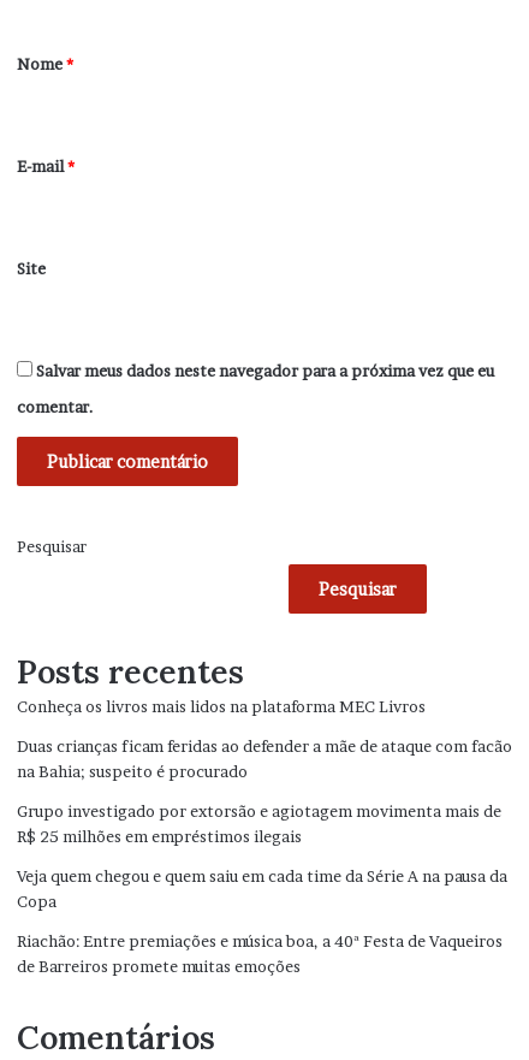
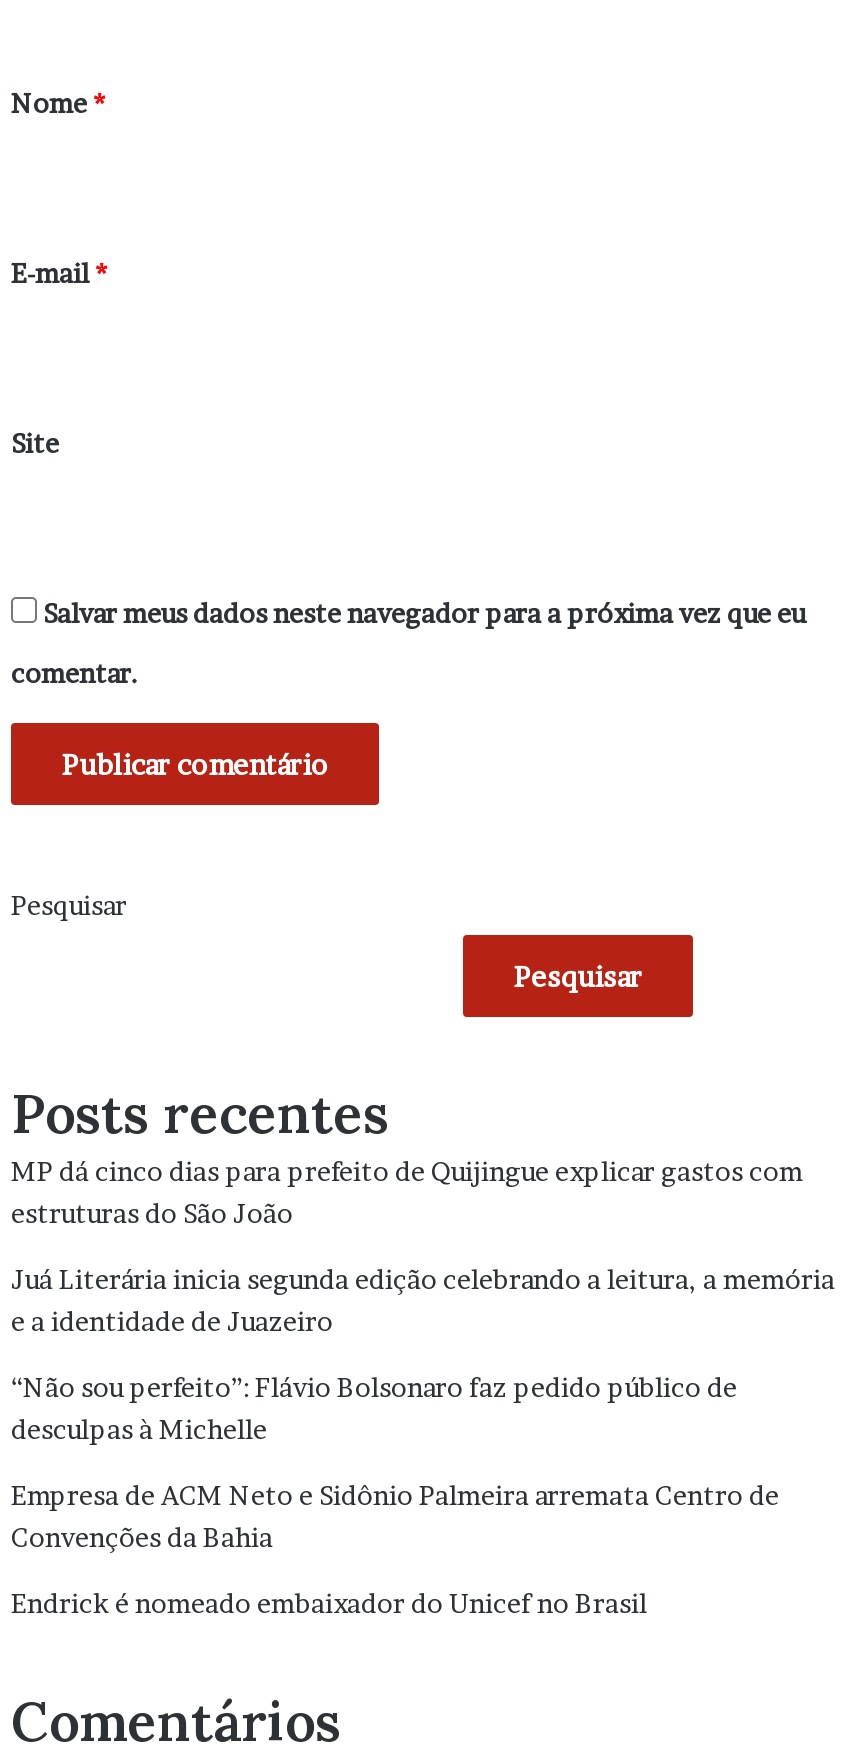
- Conheça os livros mais lidos na plataforma MEC Livros
+ MP dá cinco dias para prefeito de Quijingue explicar gastos com
+ estruturas do São João

- Duas crianças ficam feridas ao defender a mãe de ataque com facão
- na Bahia; suspeito é procurado
+ Juá Literária inicia segunda edição celebrando a leitura, a memória
+ e a identidade de Juazeiro

- Grupo investigado por extorsão e agiotagem movimenta mais de
- R$ 25 milhões em empréstimos ilegais
+ “Não sou perfeito”: Flávio Bolsonaro faz pedido público de
+ desculpas à Michelle

- Veja quem chegou e quem saiu em cada time da Série A na pausa da
- Copa
+ Empresa de ACM Neto e Sidônio Palmeira arremata Centro de
+ Convenções da Bahia

- Riachão: Entre premiações e música boa, a 40ª Festa de Vaqueiros
- de Barreiros promete muitas emoções
+ Endrick é nomeado embaixador do Unicef no Brasil
